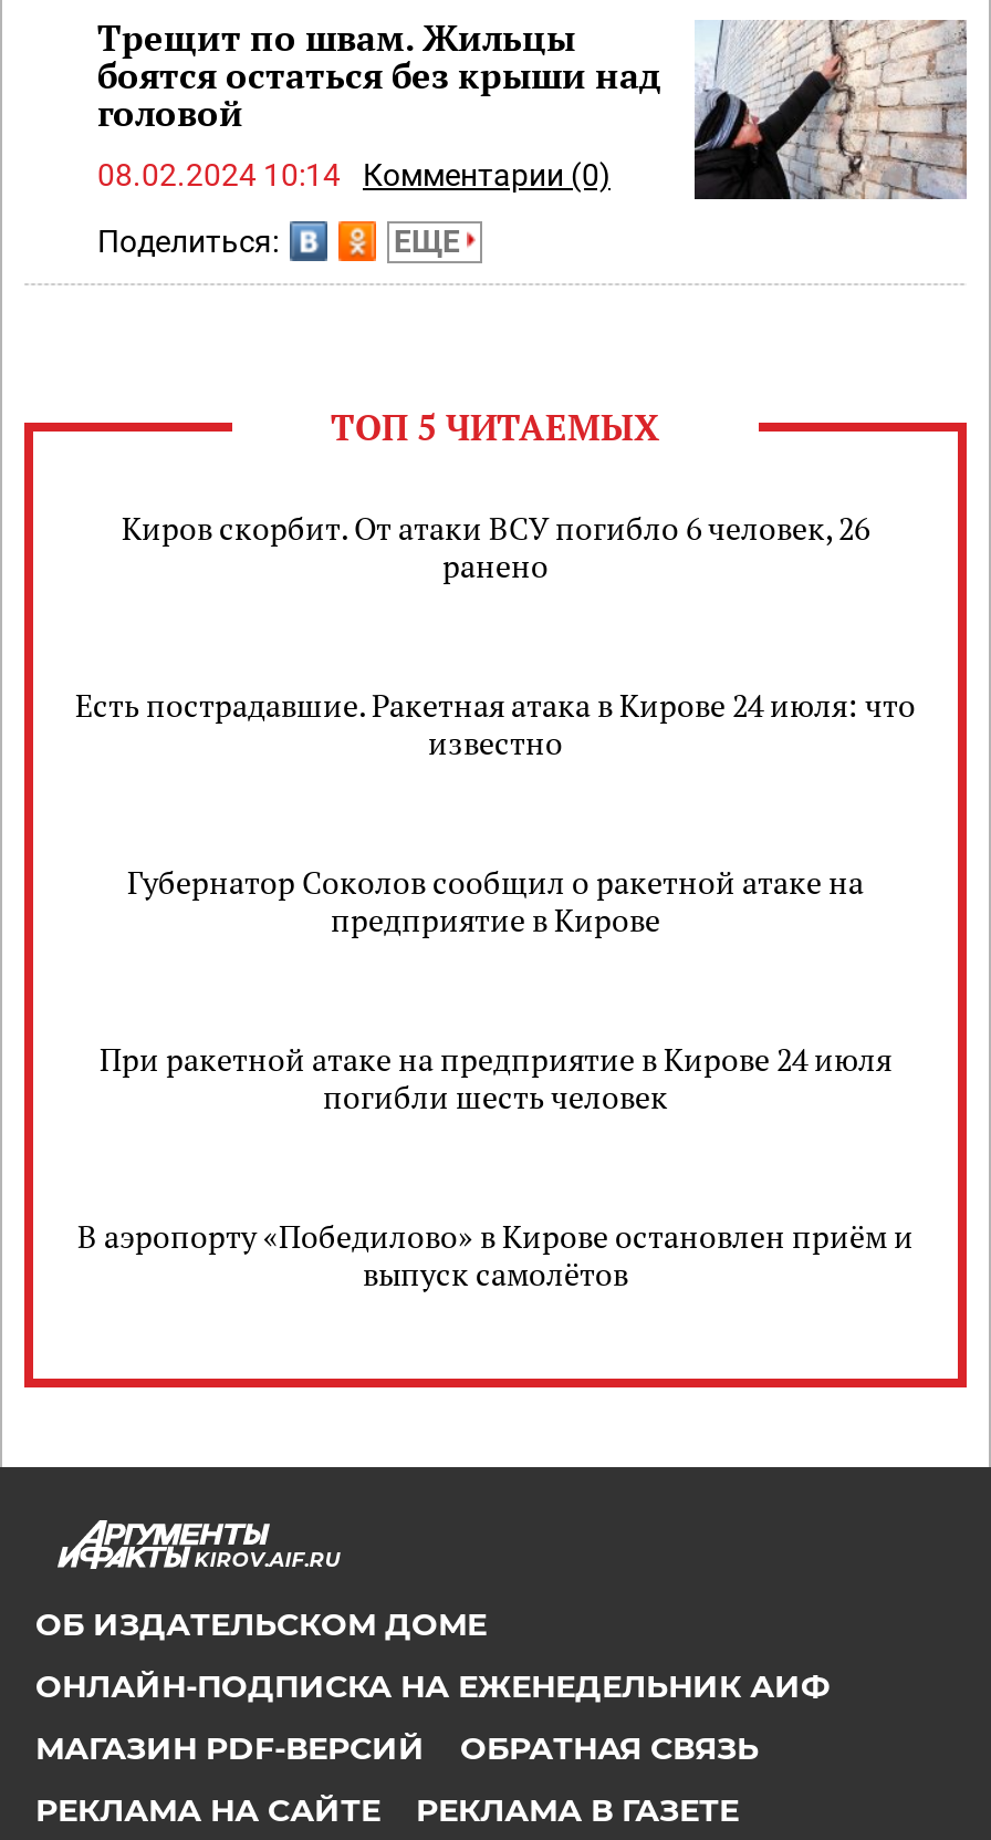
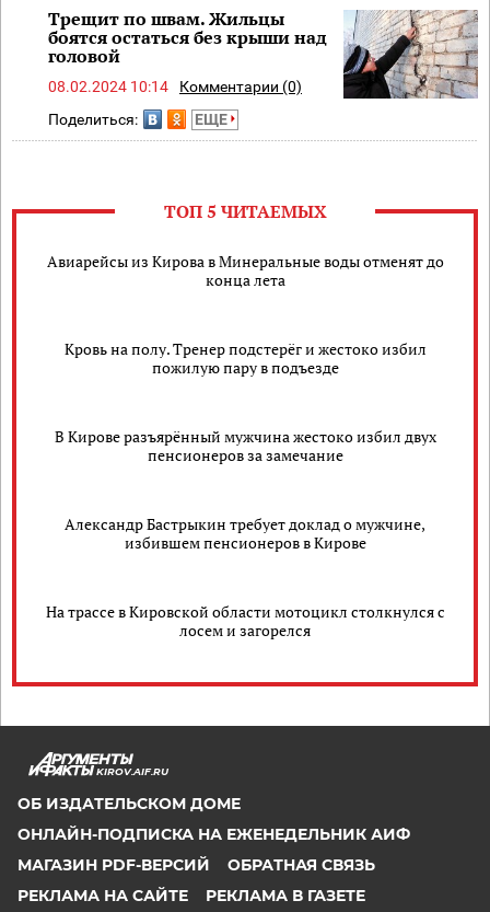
- Киров скорбит. От атаки ВСУ погибло 6 человек, 26
- ранено
+ Авиарейсы из Кирова в Минеральные воды отменят до
+ конца лета

- Есть пострадавшие. Ракетная атака в Кирове 24 июля: что
- известно
+ Кровь на полу. Тренер подстерёг и жестоко избил
+ пожилую пару в подъезде

- Губернатор Соколов сообщил о ракетной атаке на
- предприятие в Кирове
+ В Кирове разъярённый мужчина жестоко избил двух
+ пенсионеров за замечание

- При ракетной атаке на предприятие в Кирове 24 июля
- погибли шесть человек
+ Александр Бастрыкин требует доклад о мужчине,
+ избившем пенсионеров в Кирове

- В аэропорту «Победилово» в Кирове остановлен приём и
- выпуск самолётов
+ На трассе в Кировской области мотоцикл столкнулся с
+ лосем и загорелся
